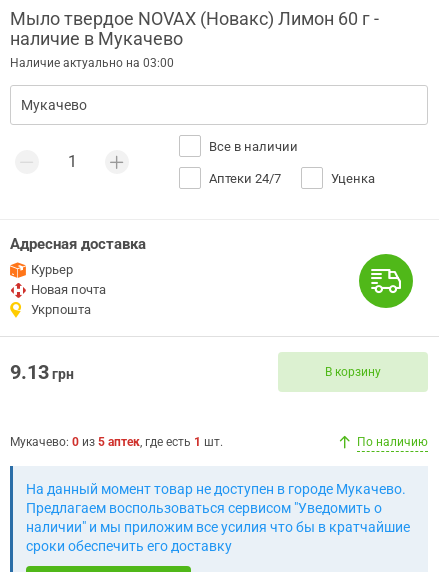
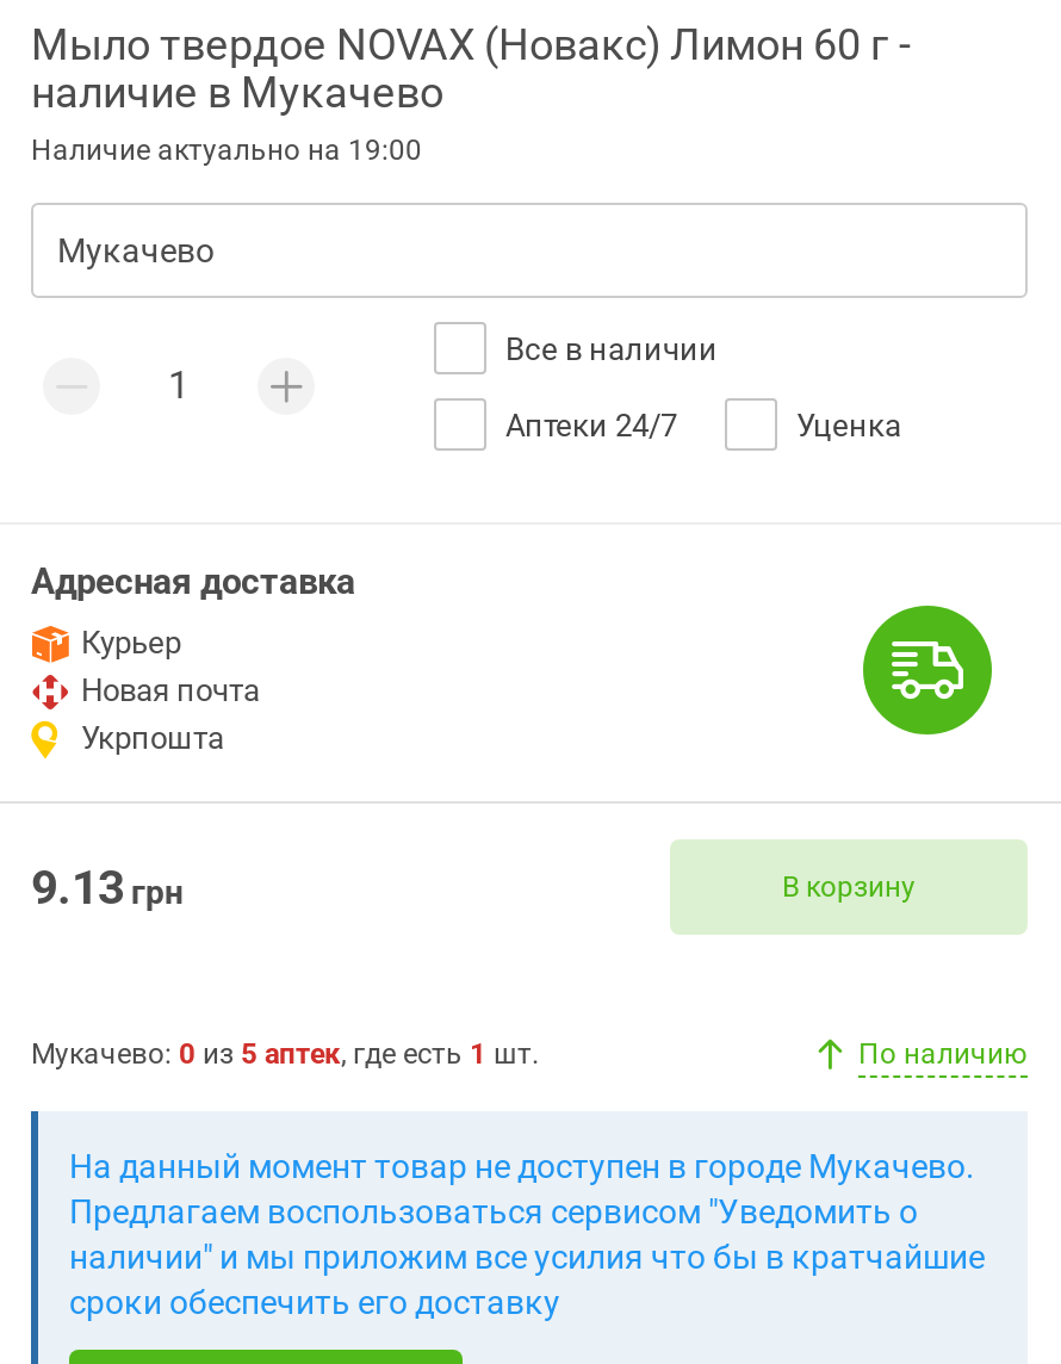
- Наличие актуально на 03:00
+ Наличие актуально на 19:00
